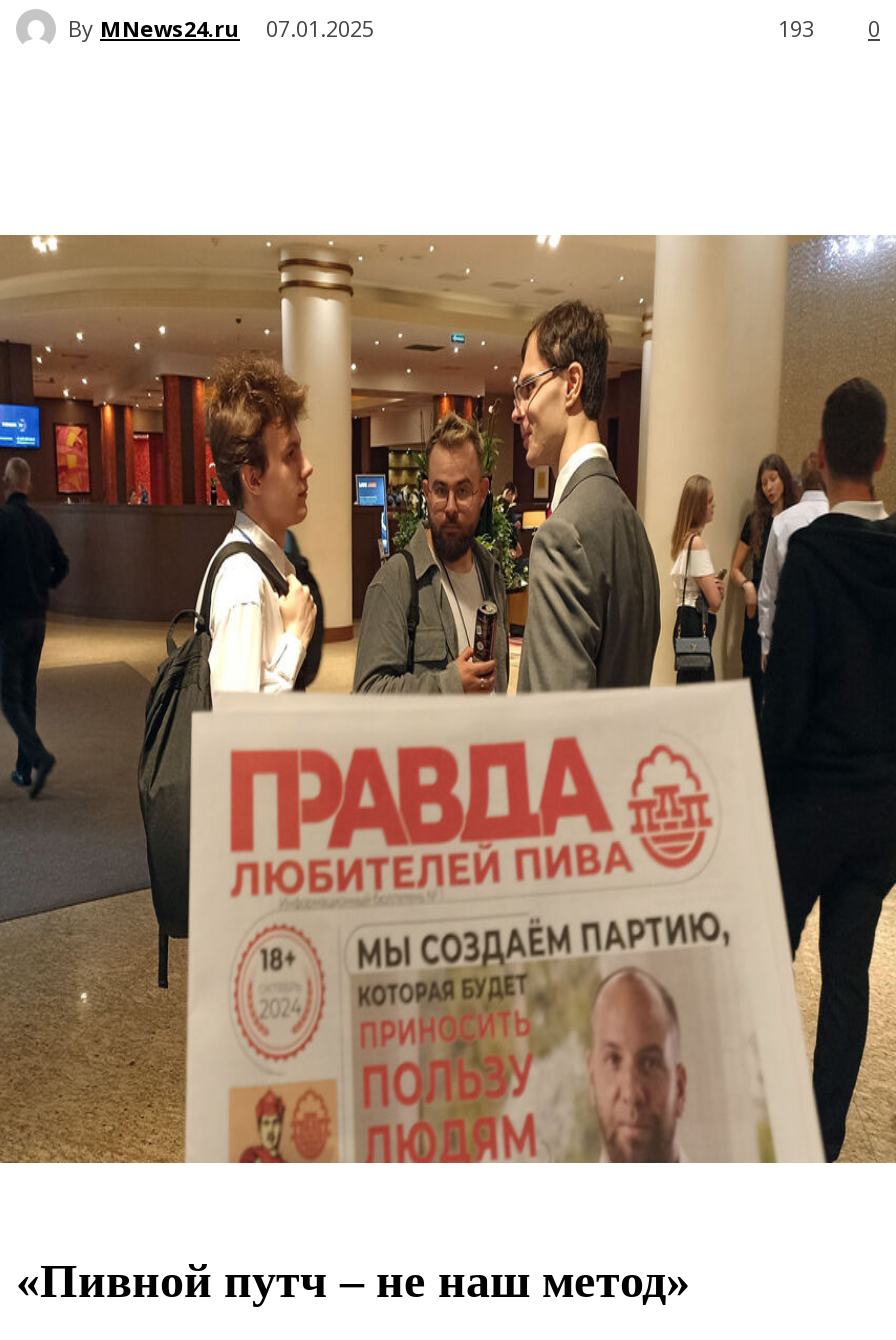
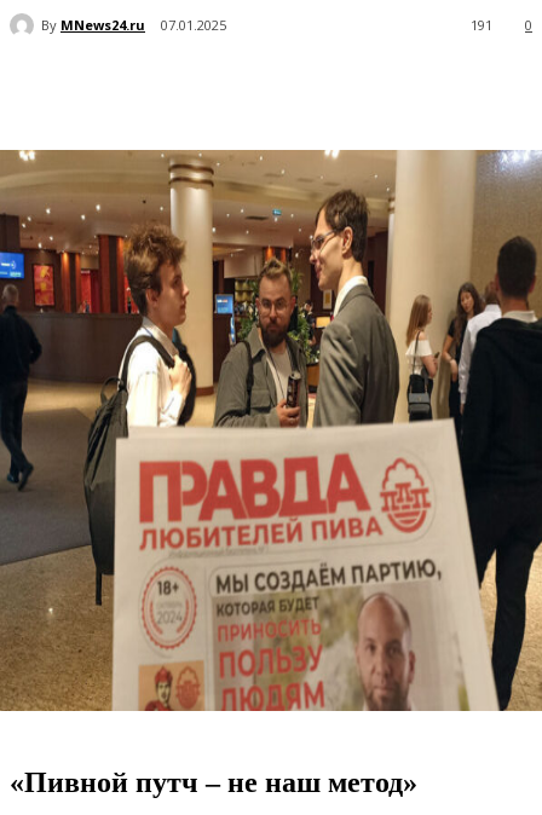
- 193 0
+ 191 0
